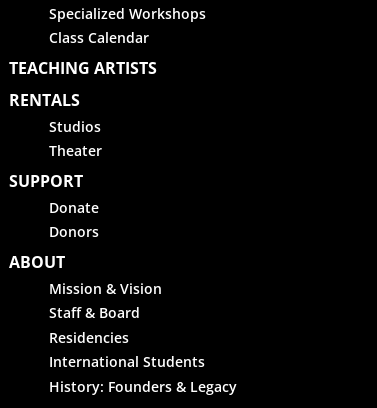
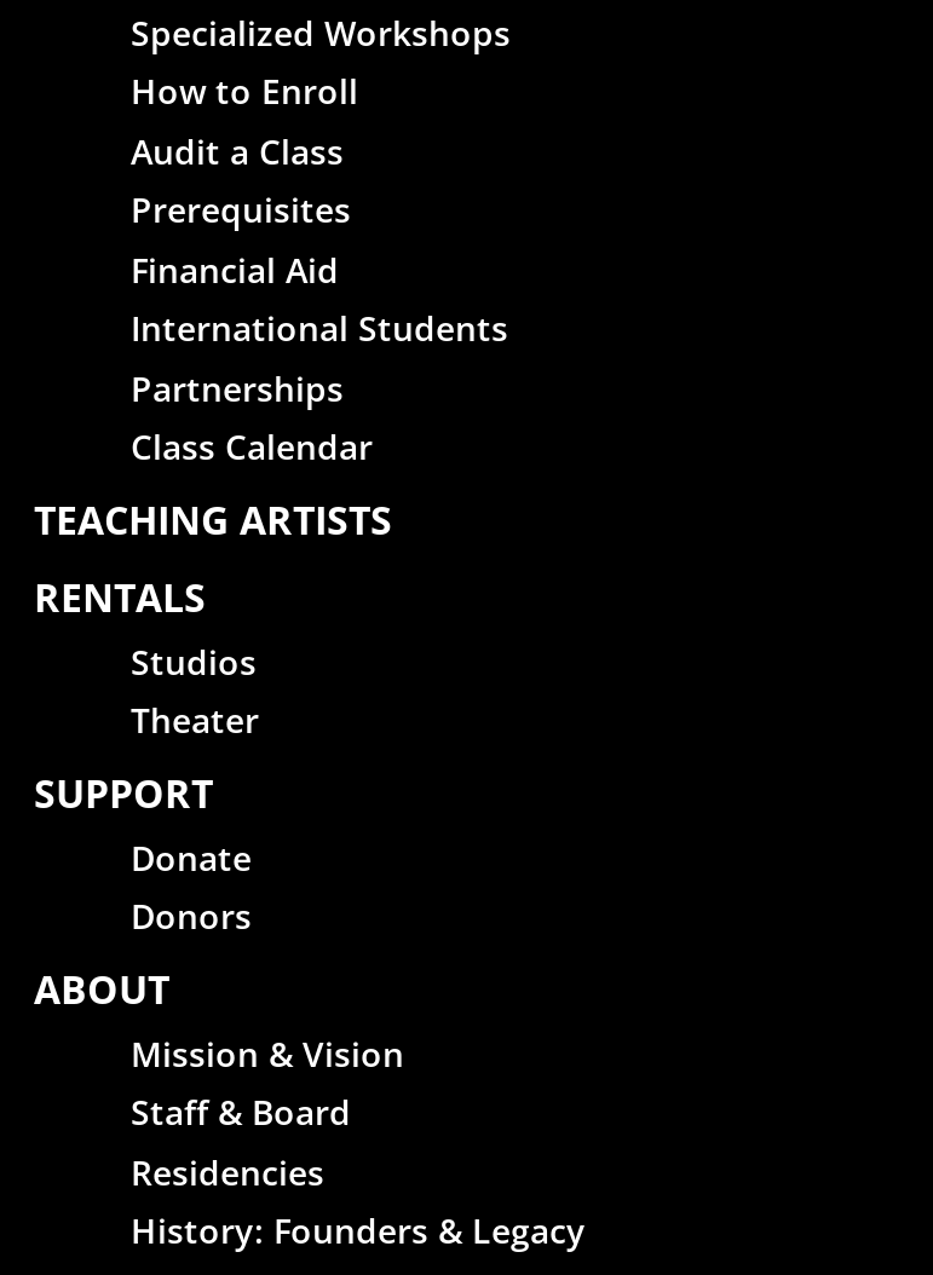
moved down: Class Calendar | TEACHING ARTISTS | RENTALS | ... | Staff & Board | Residencies

+ How to Enroll
+ Audit a Class
+ Prerequisites
+ Financial Aid
+ Partnerships

moved up: International Students
